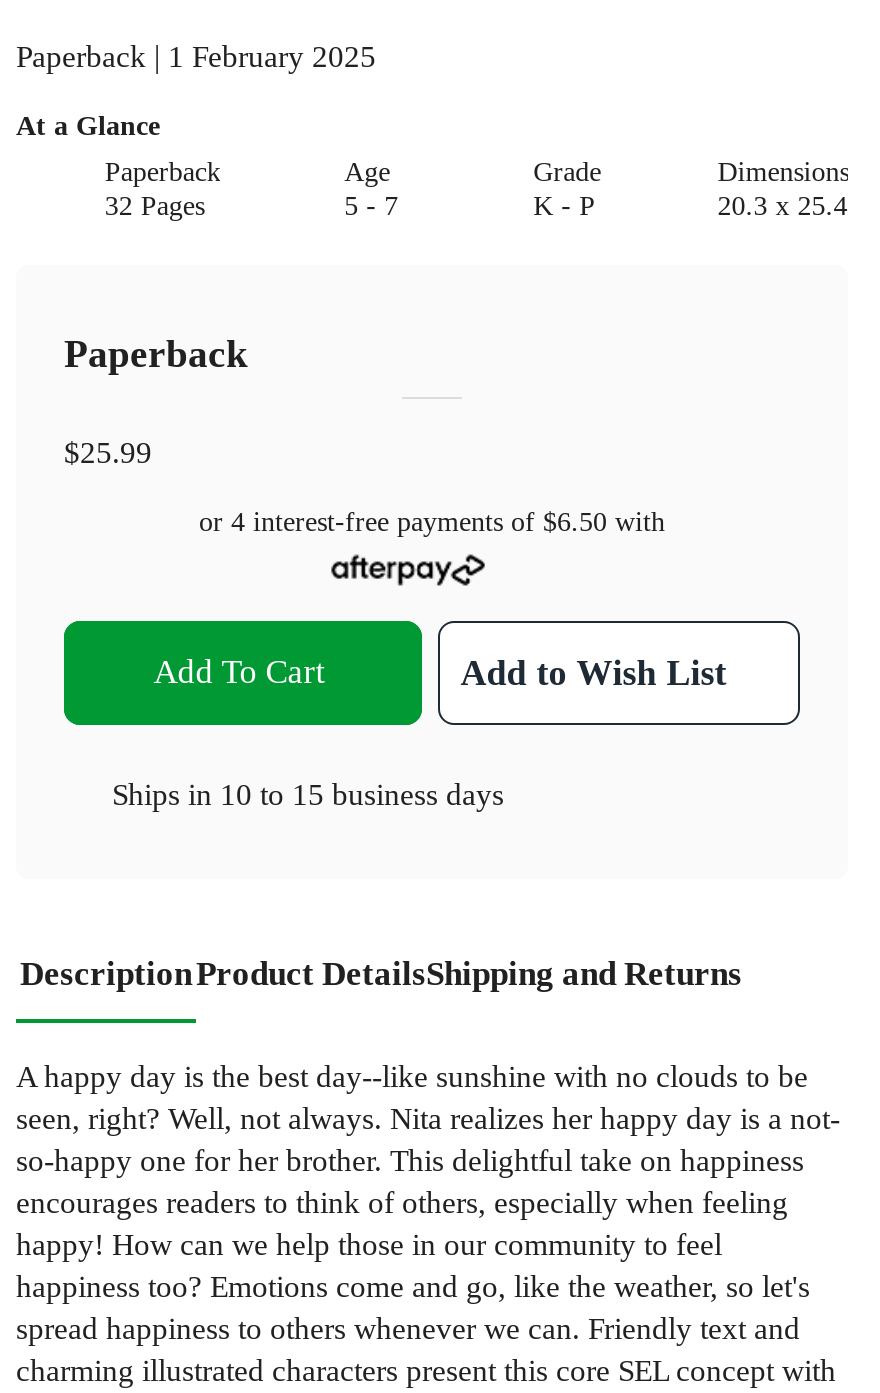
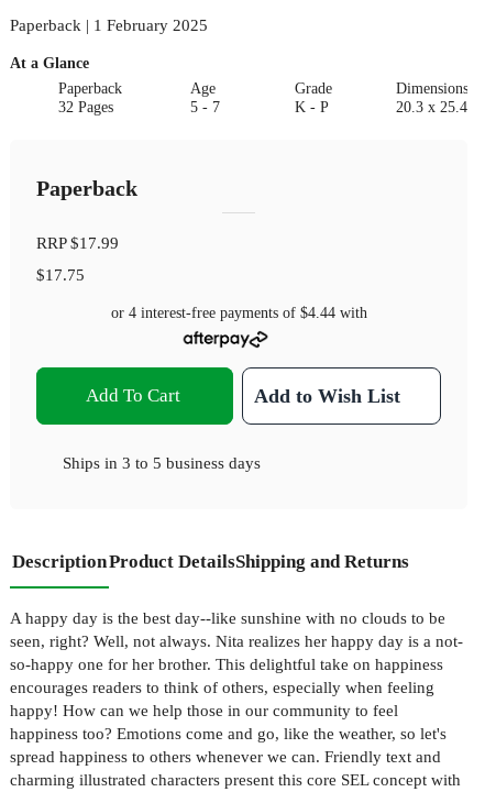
- $25.99
- or 4 interest-free payments of $6.50 with
+ RRP $17.99
+ $17.75
+ or 4 interest-free payments of $4.44 with

- Ships in 10 to 15 business days
+ Ships in 3 to 5 business days
